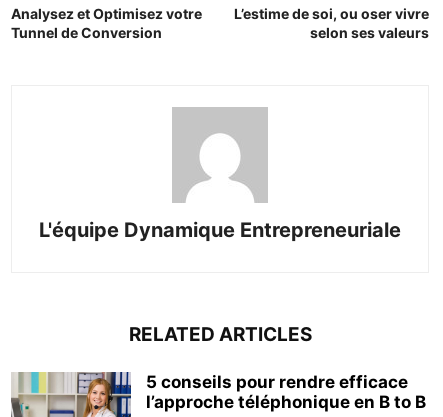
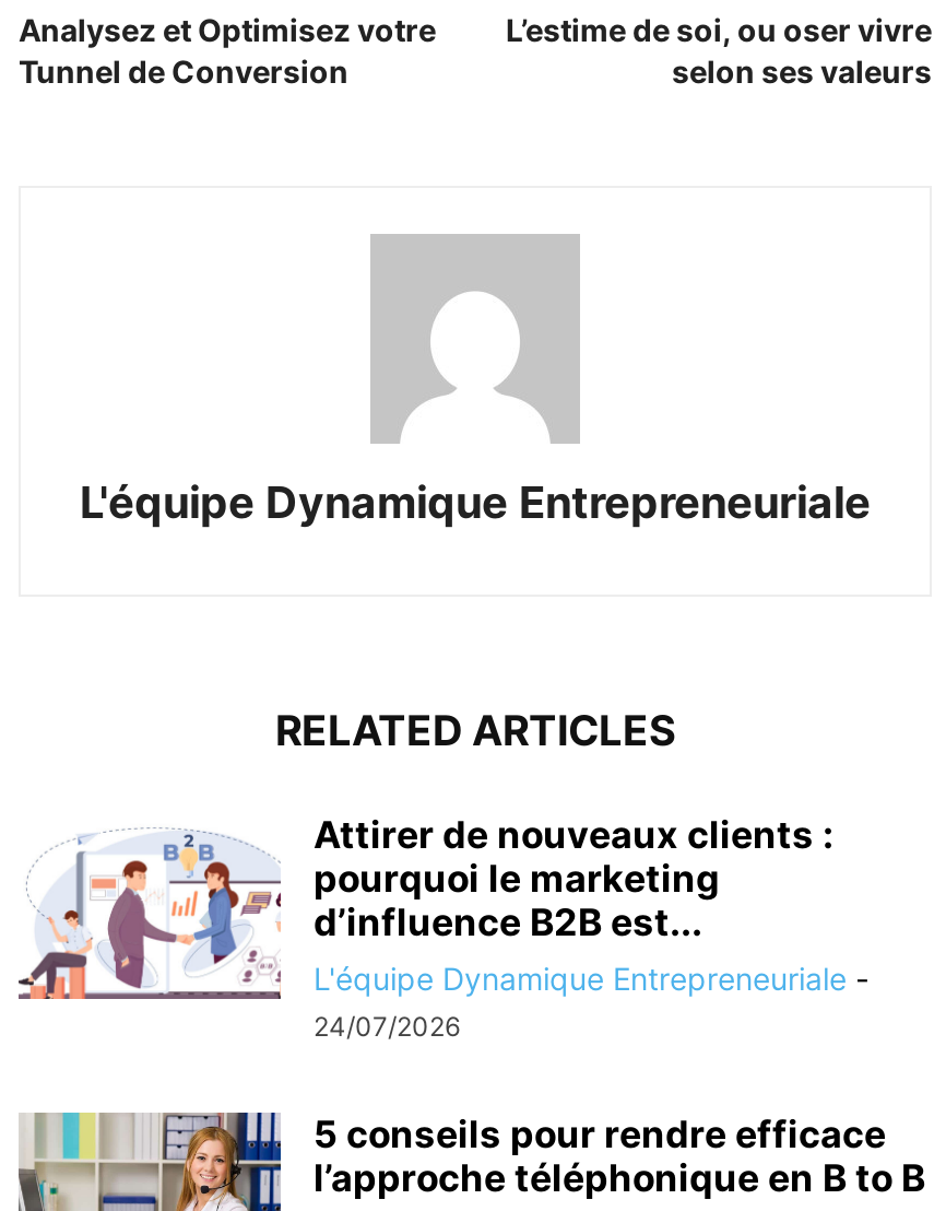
+ [image]
+ Attirer de nouveaux clients :
+ pourquoi le marketing
+ d’influence B2B est...
+ L'équipe Dynamique Entrepreneuriale -
+ 24/07/2026
